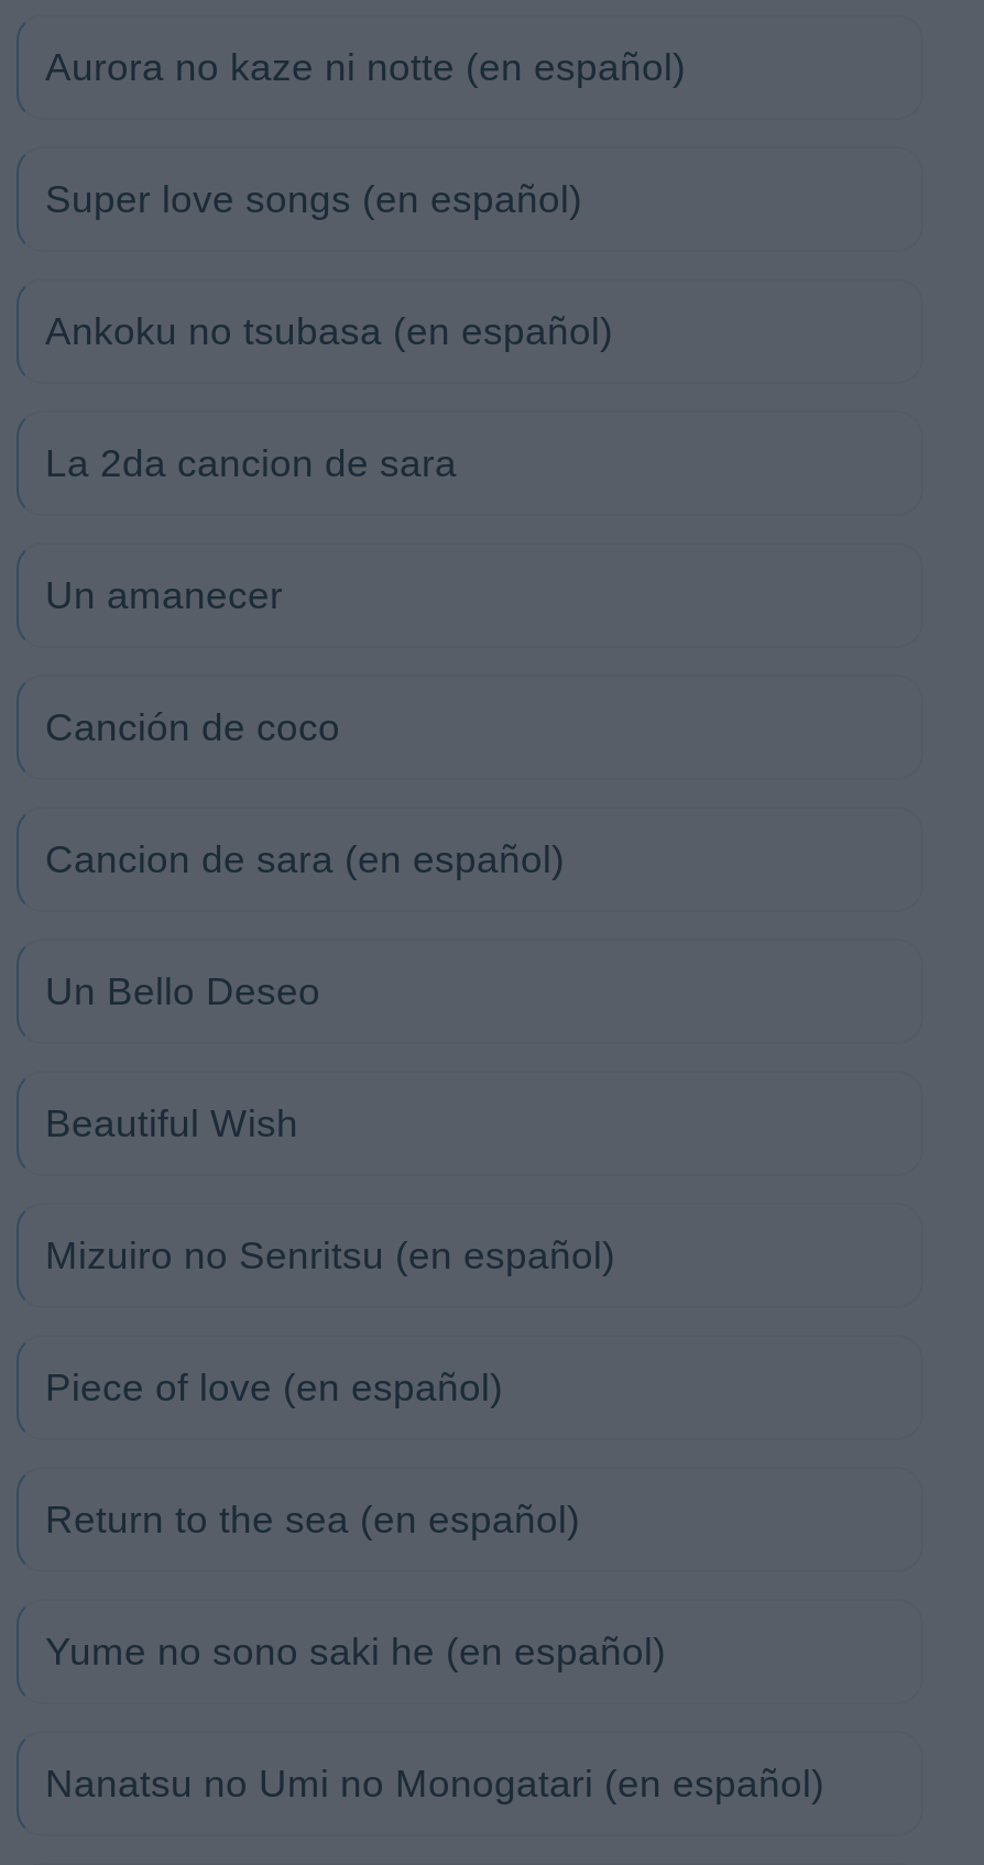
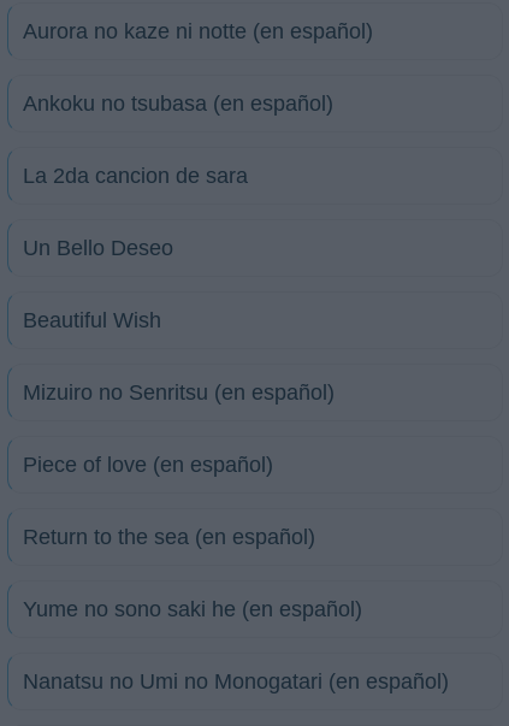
- Super love songs (en español)

- Un amanecer
- Canción de coco
- Cancion de sara (en español)
